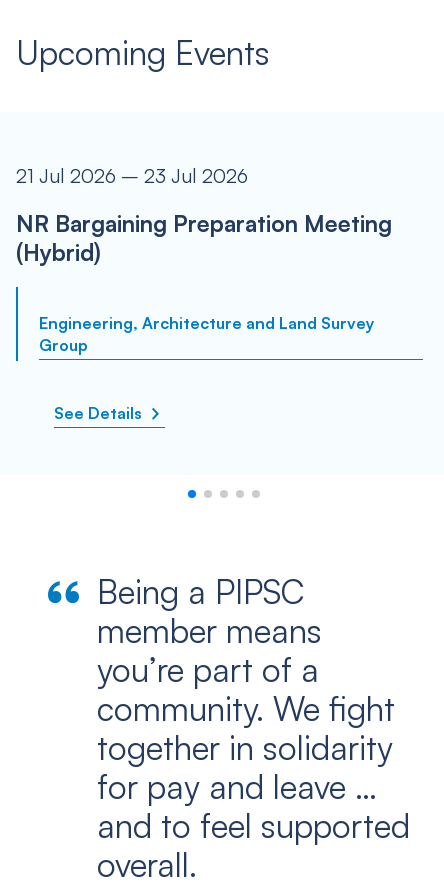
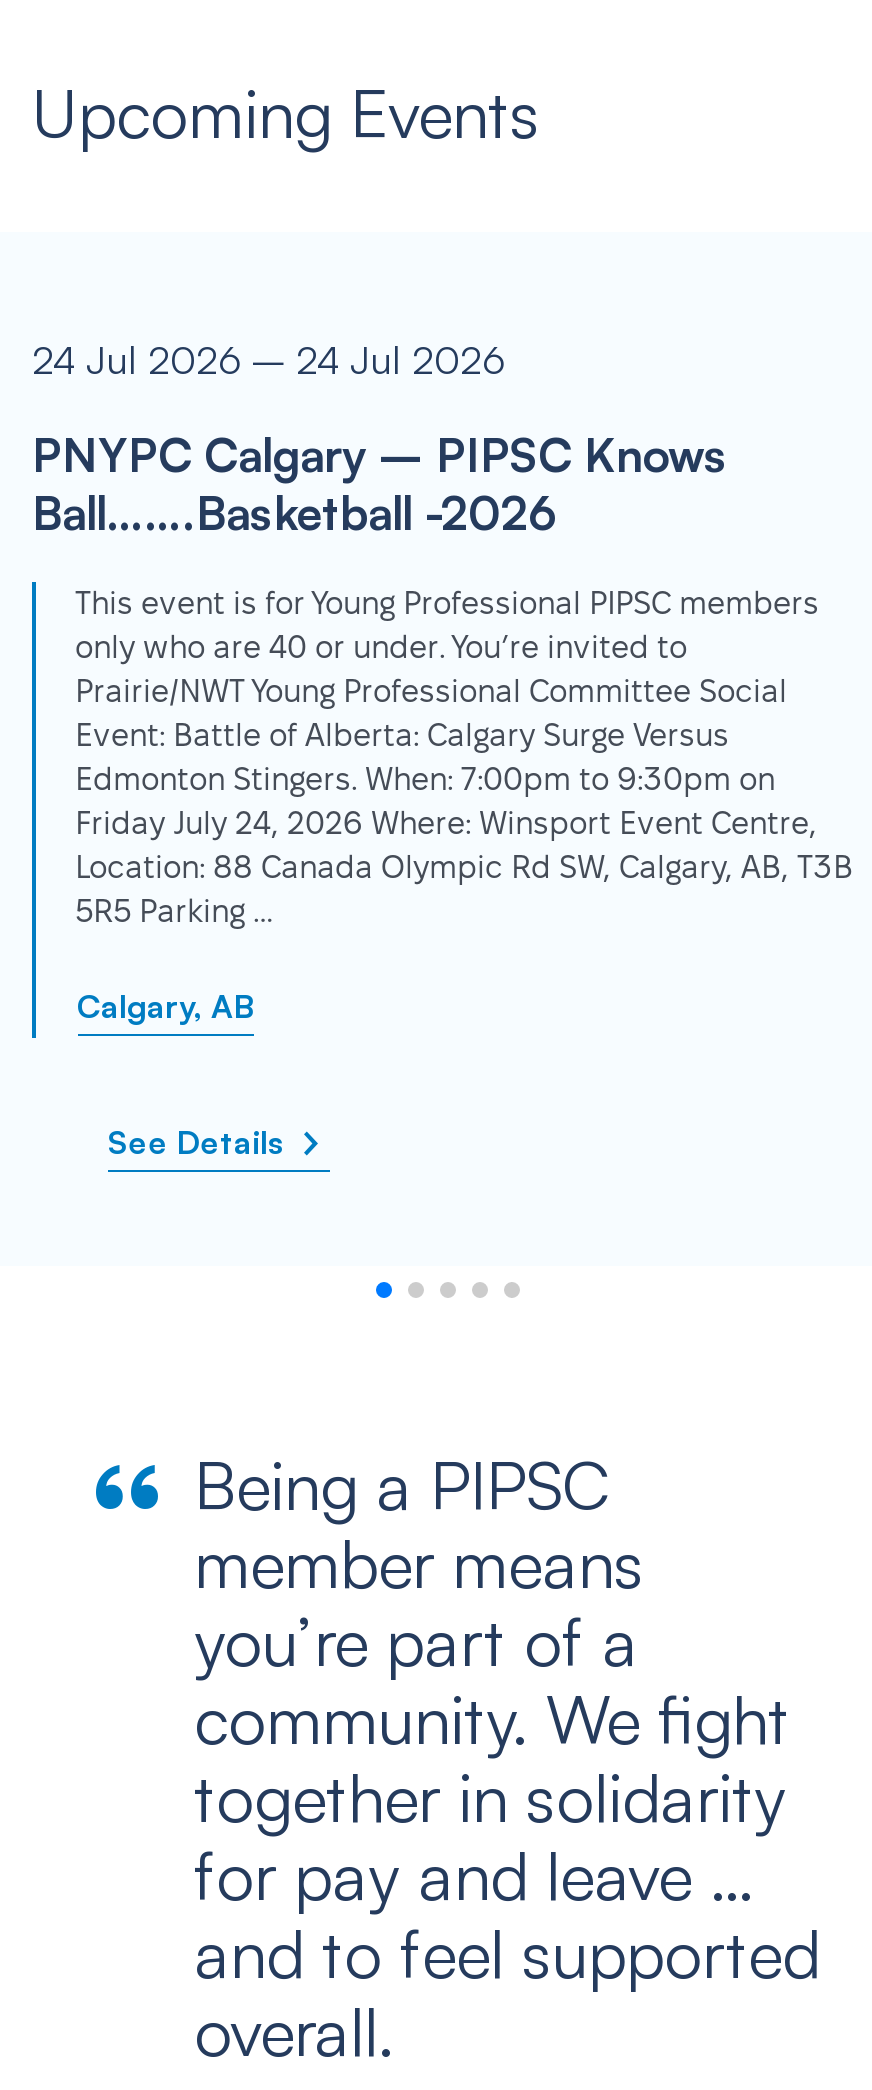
- 21 Jul 2026 – 23 Jul 2026
- NR Bargaining Preparation Meeting
- (Hybrid)
- Engineering, Architecture and Land Survey
- Group
+ 24 Jul 2026 – 24 Jul 2026
+ PNYPC Calgary – PIPSC Knows
+ Ball…….Basketball -2026
+ This event is for Young Professional PIPSC members
+ only who are 40 or under. You’re invited to
+ Prairie/NWT Young Professional Committee Social
+ Event: Battle of Alberta: Calgary Surge Versus
+ Edmonton Stingers. When: 7:00pm to 9:30pm on
+ Friday July 24, 2026 Where: Winsport Event Centre,
+ Location: 88 Canada Olympic Rd SW, Calgary, AB, T3B
+ 5R5 Parking …
+ Calgary, AB
